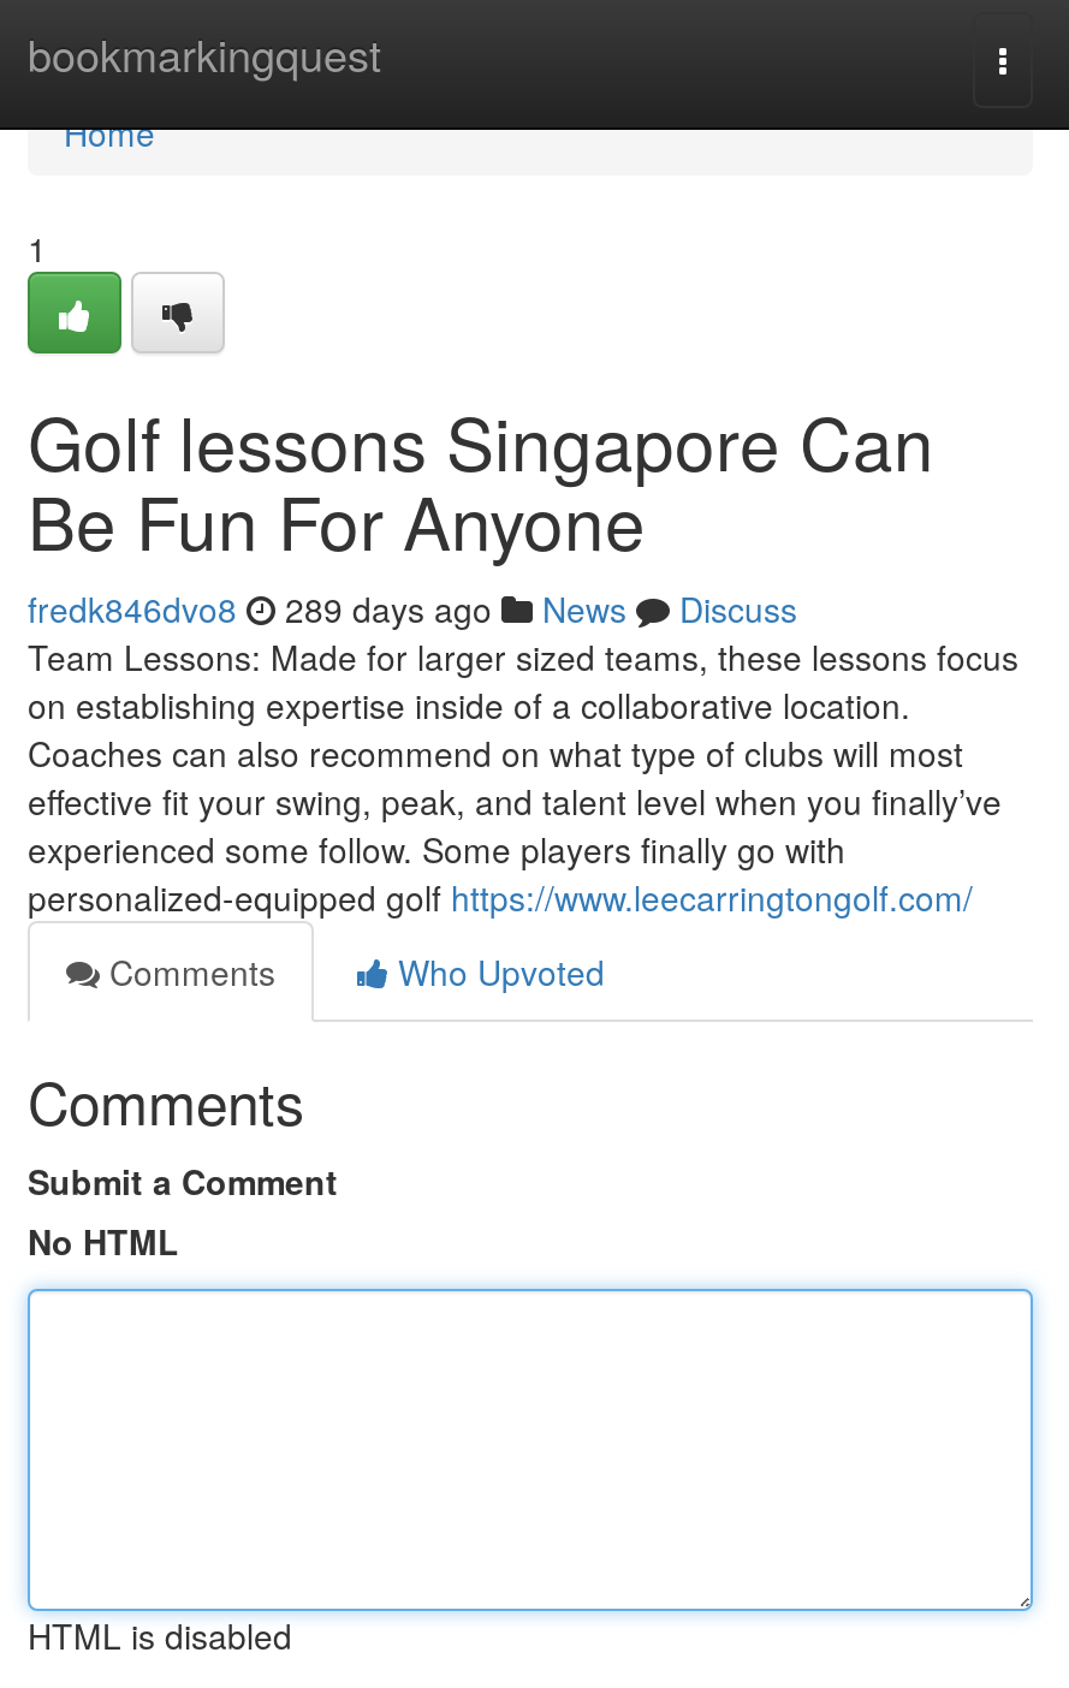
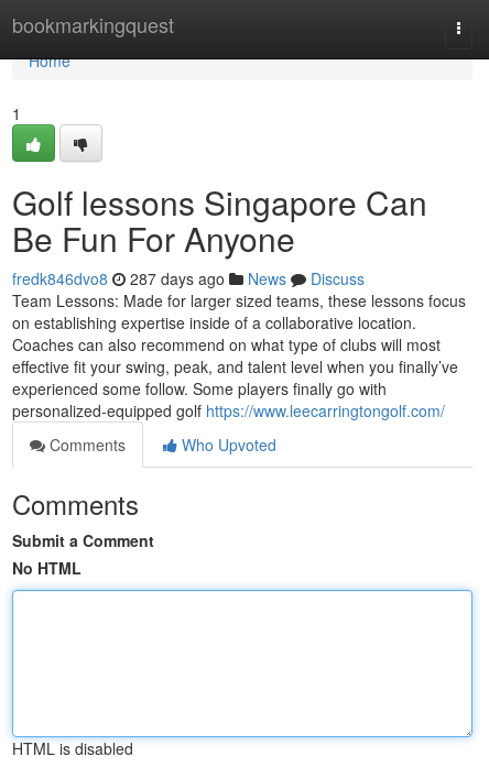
- fredk846dvo8 289 days ago News Discuss
+ fredk846dvo8 287 days ago News Discuss
